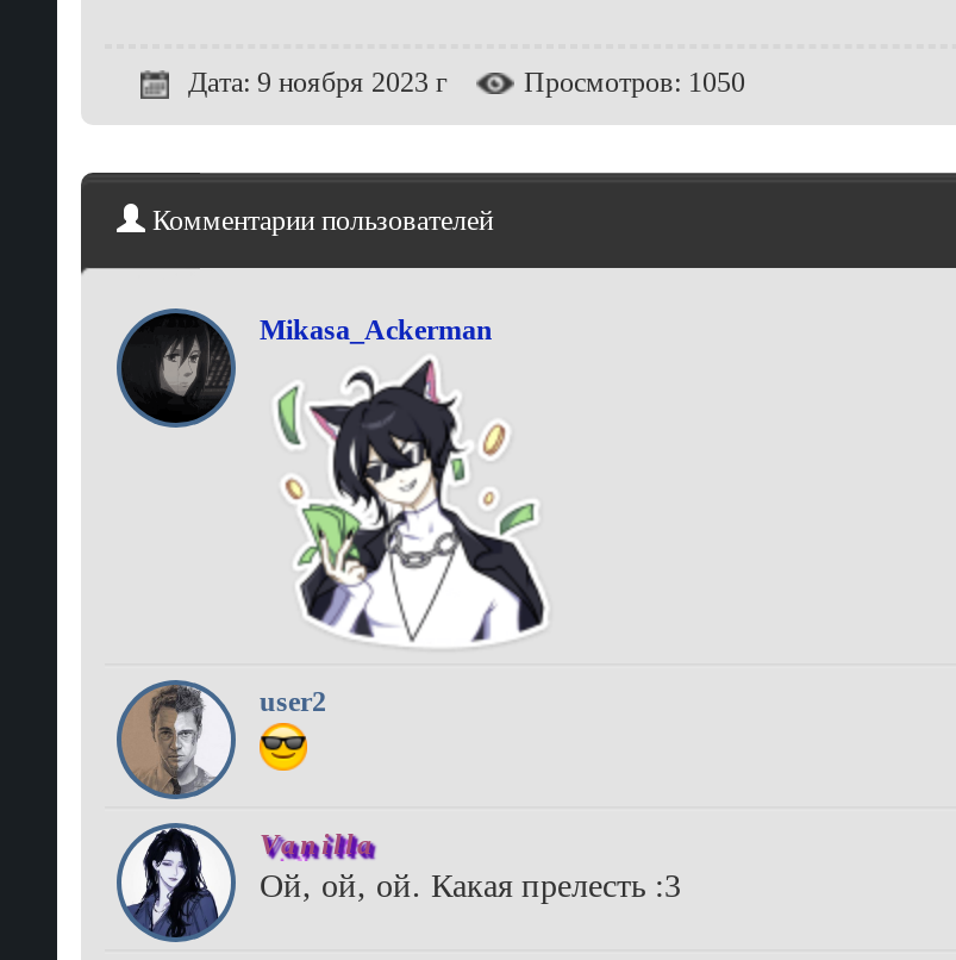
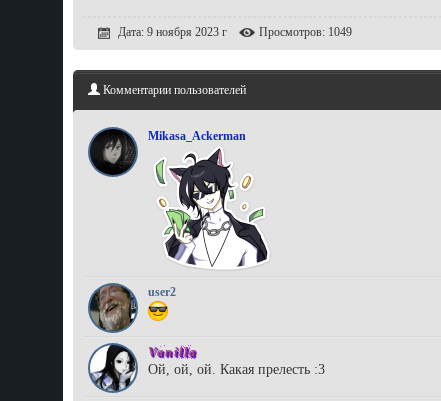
- Просмотров: 1050
+ Просмотров: 1049

- [image]
+ [image]

- [image]
+ [image]
